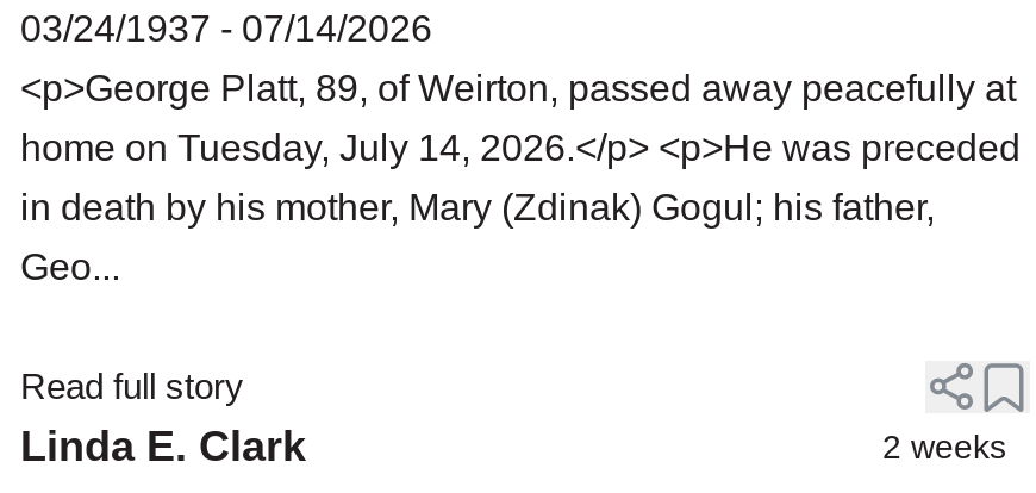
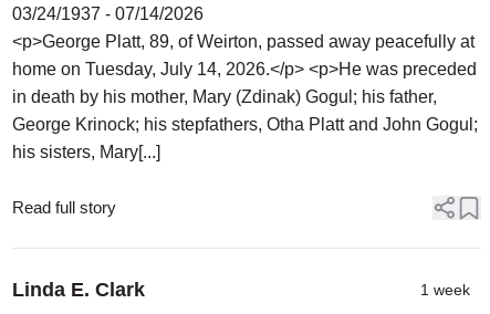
- Geo...
+ George Krinock; his stepfathers, Otha Platt and John Gogul;
+ his sisters, Mary[...]

- 2 weeks
+ 1 week
